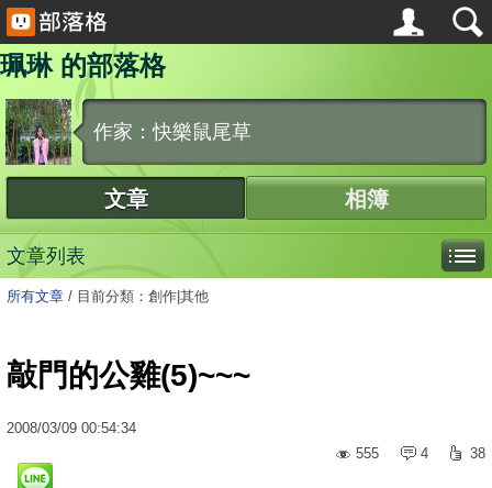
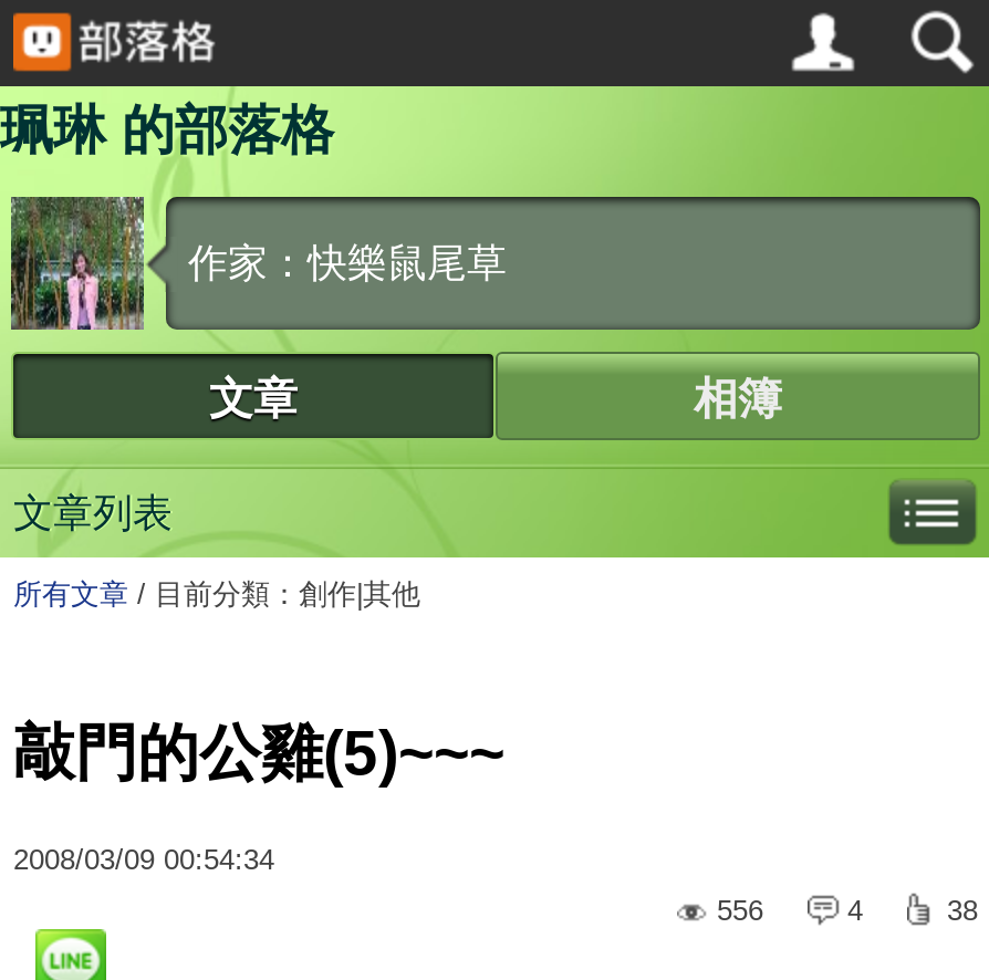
- 555
+ 556
